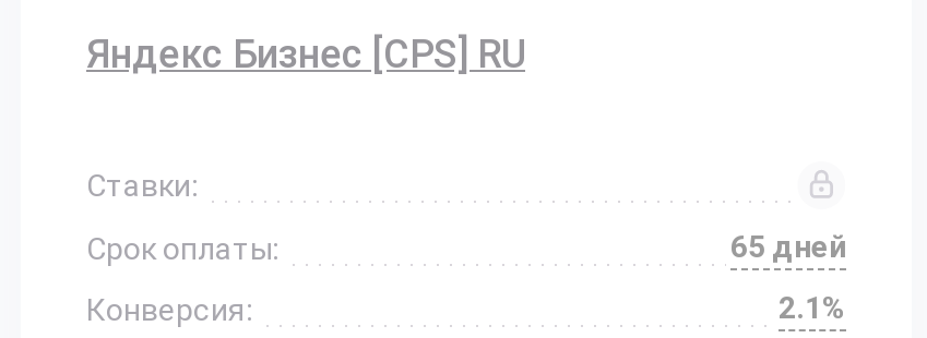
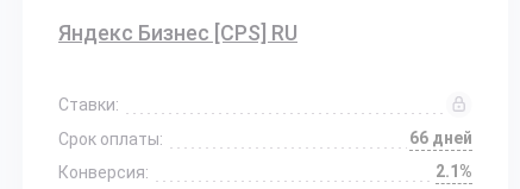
- 65 дней
+ 66 дней
